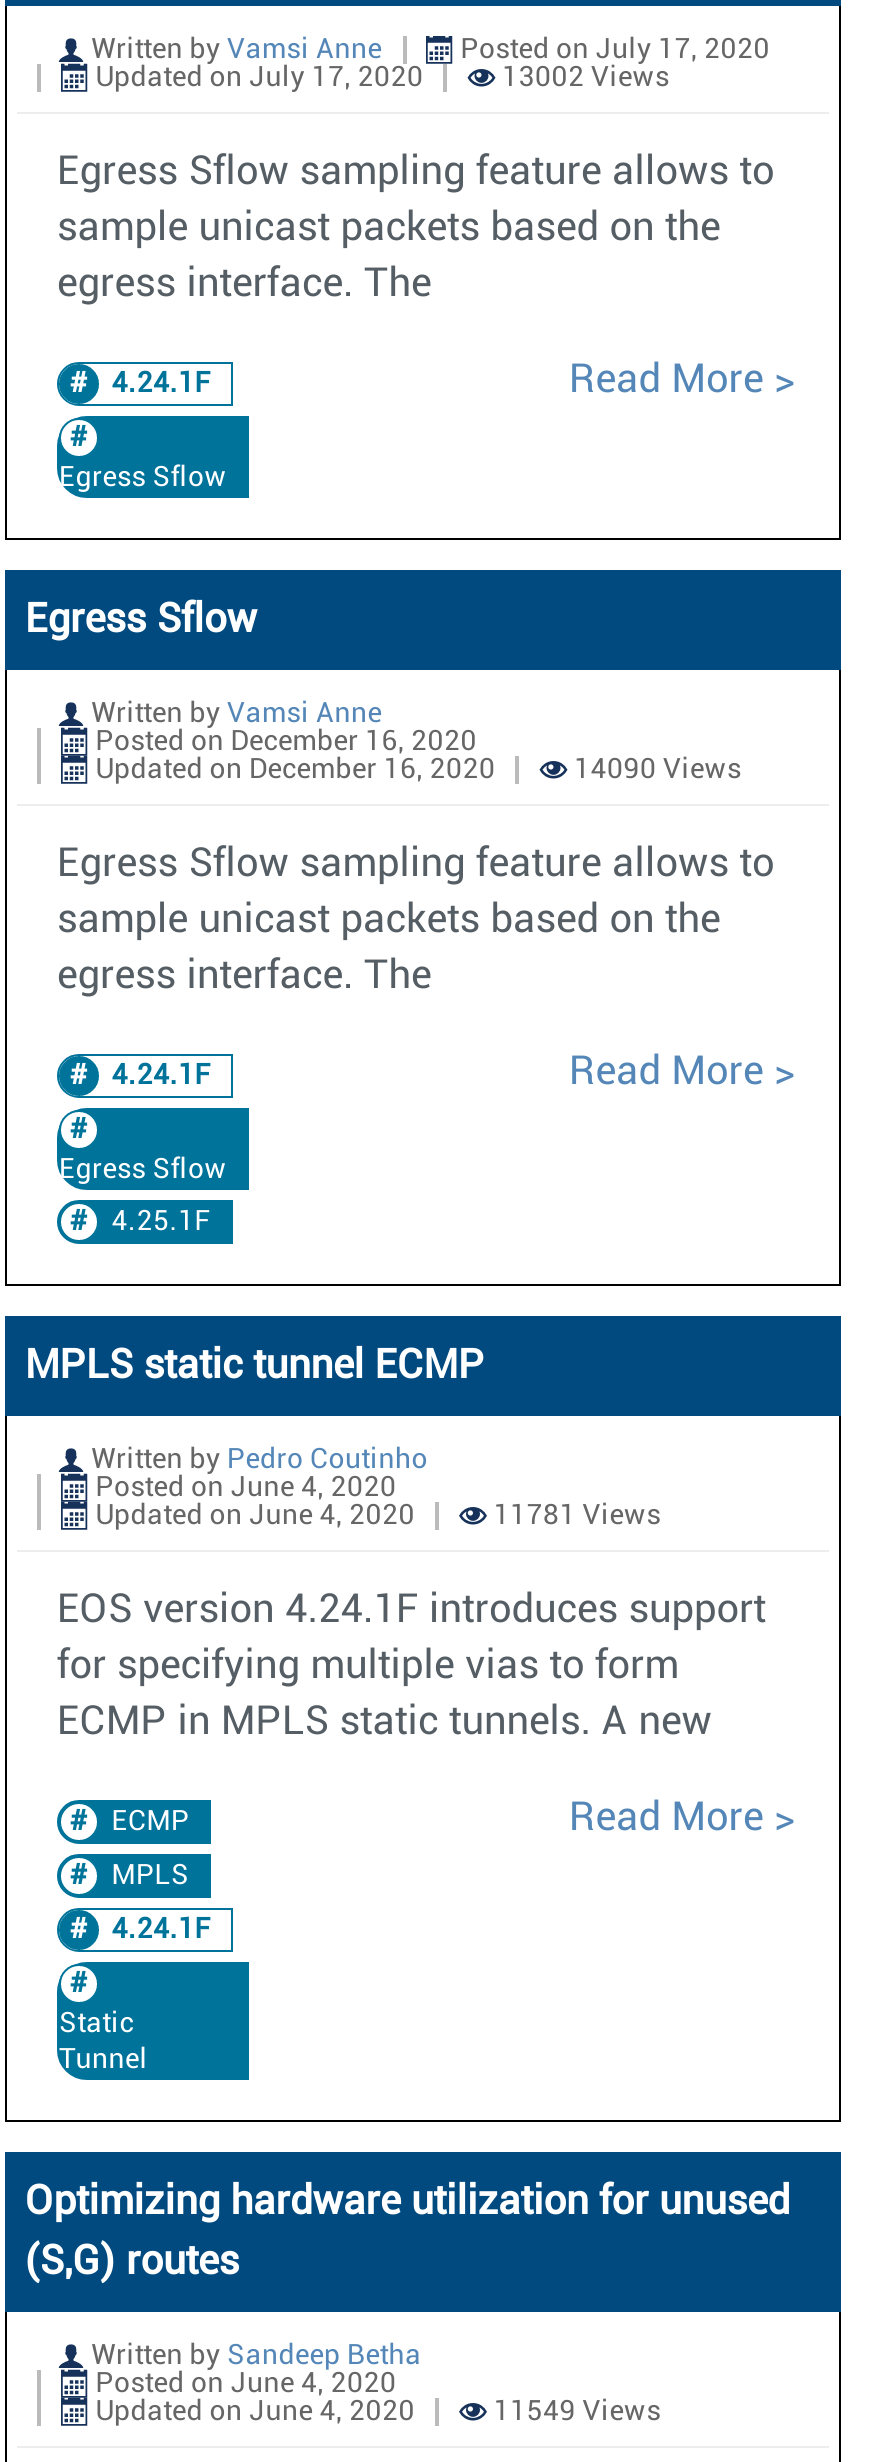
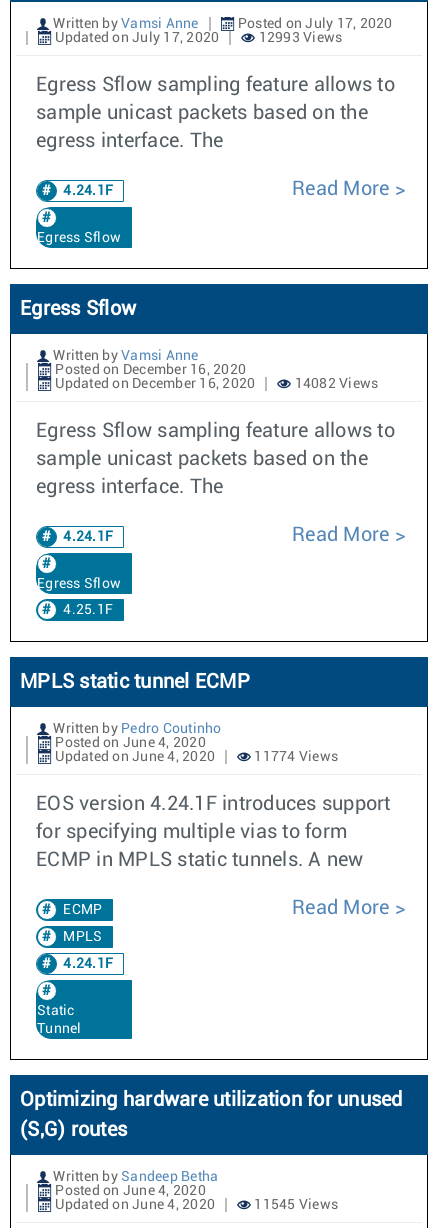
- 13002 Views
+ 12993 Views

- 14090 Views
+ 14082 Views

- 11781 Views
+ 11774 Views

- 11549 Views
+ 11545 Views
